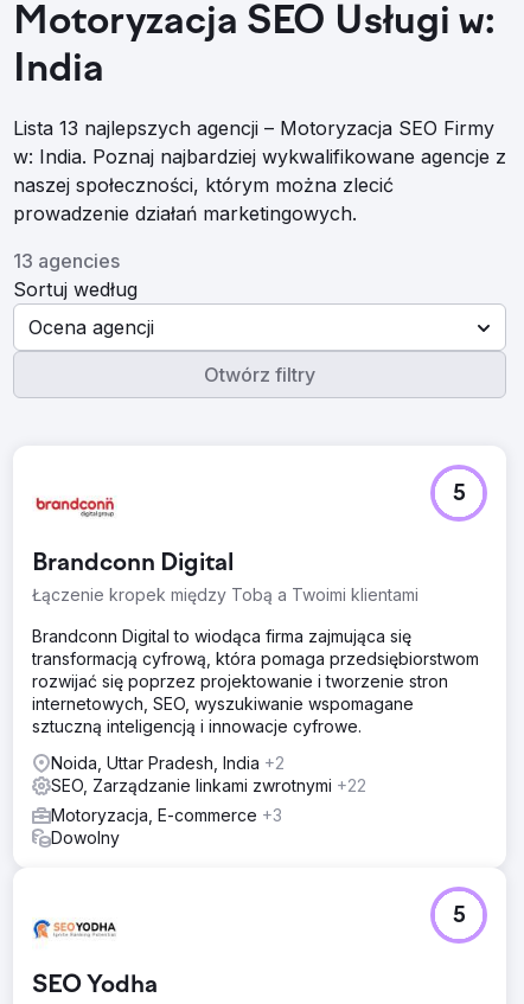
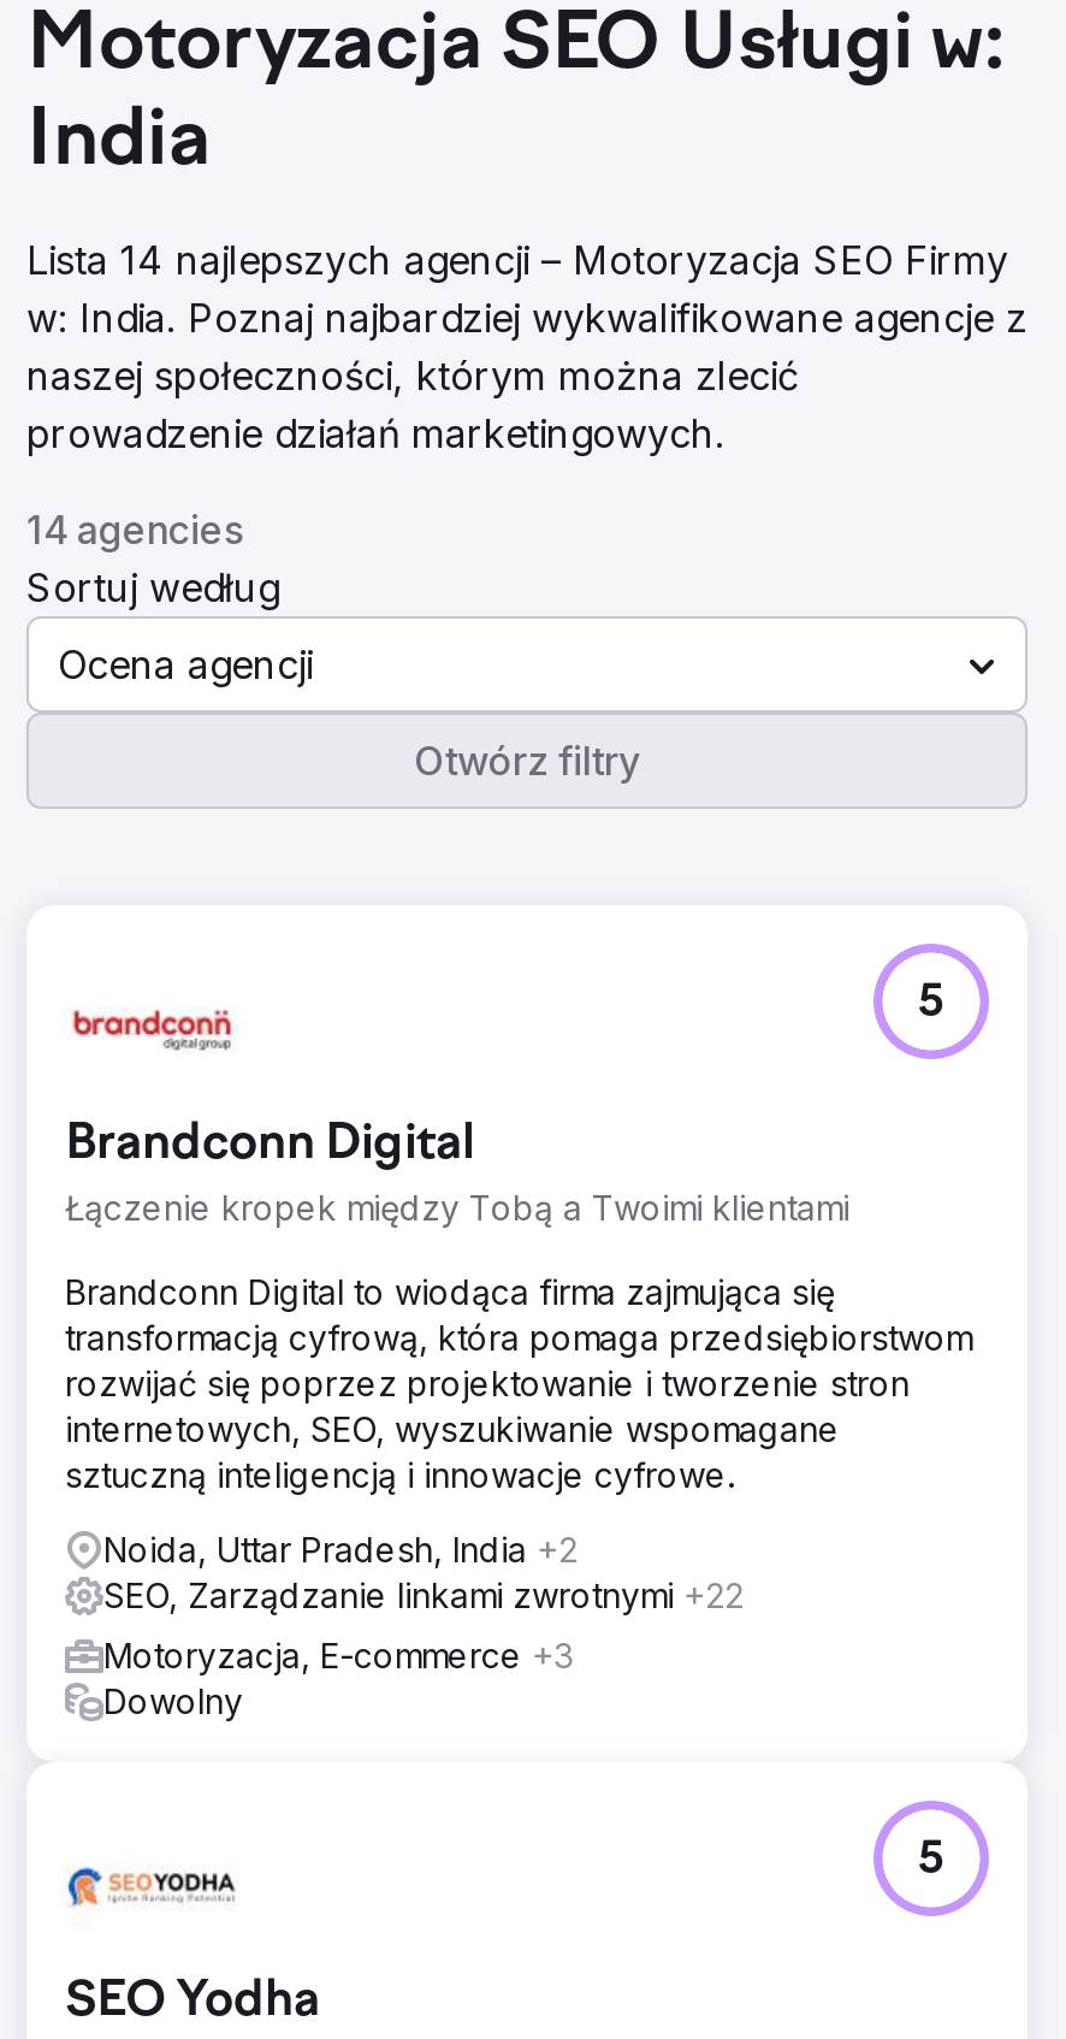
- Lista 13 najlepszych agencji – Motoryzacja SEO Firmy
+ Lista 14 najlepszych agencji – Motoryzacja SEO Firmy

- 13 agencies
+ 14 agencies
